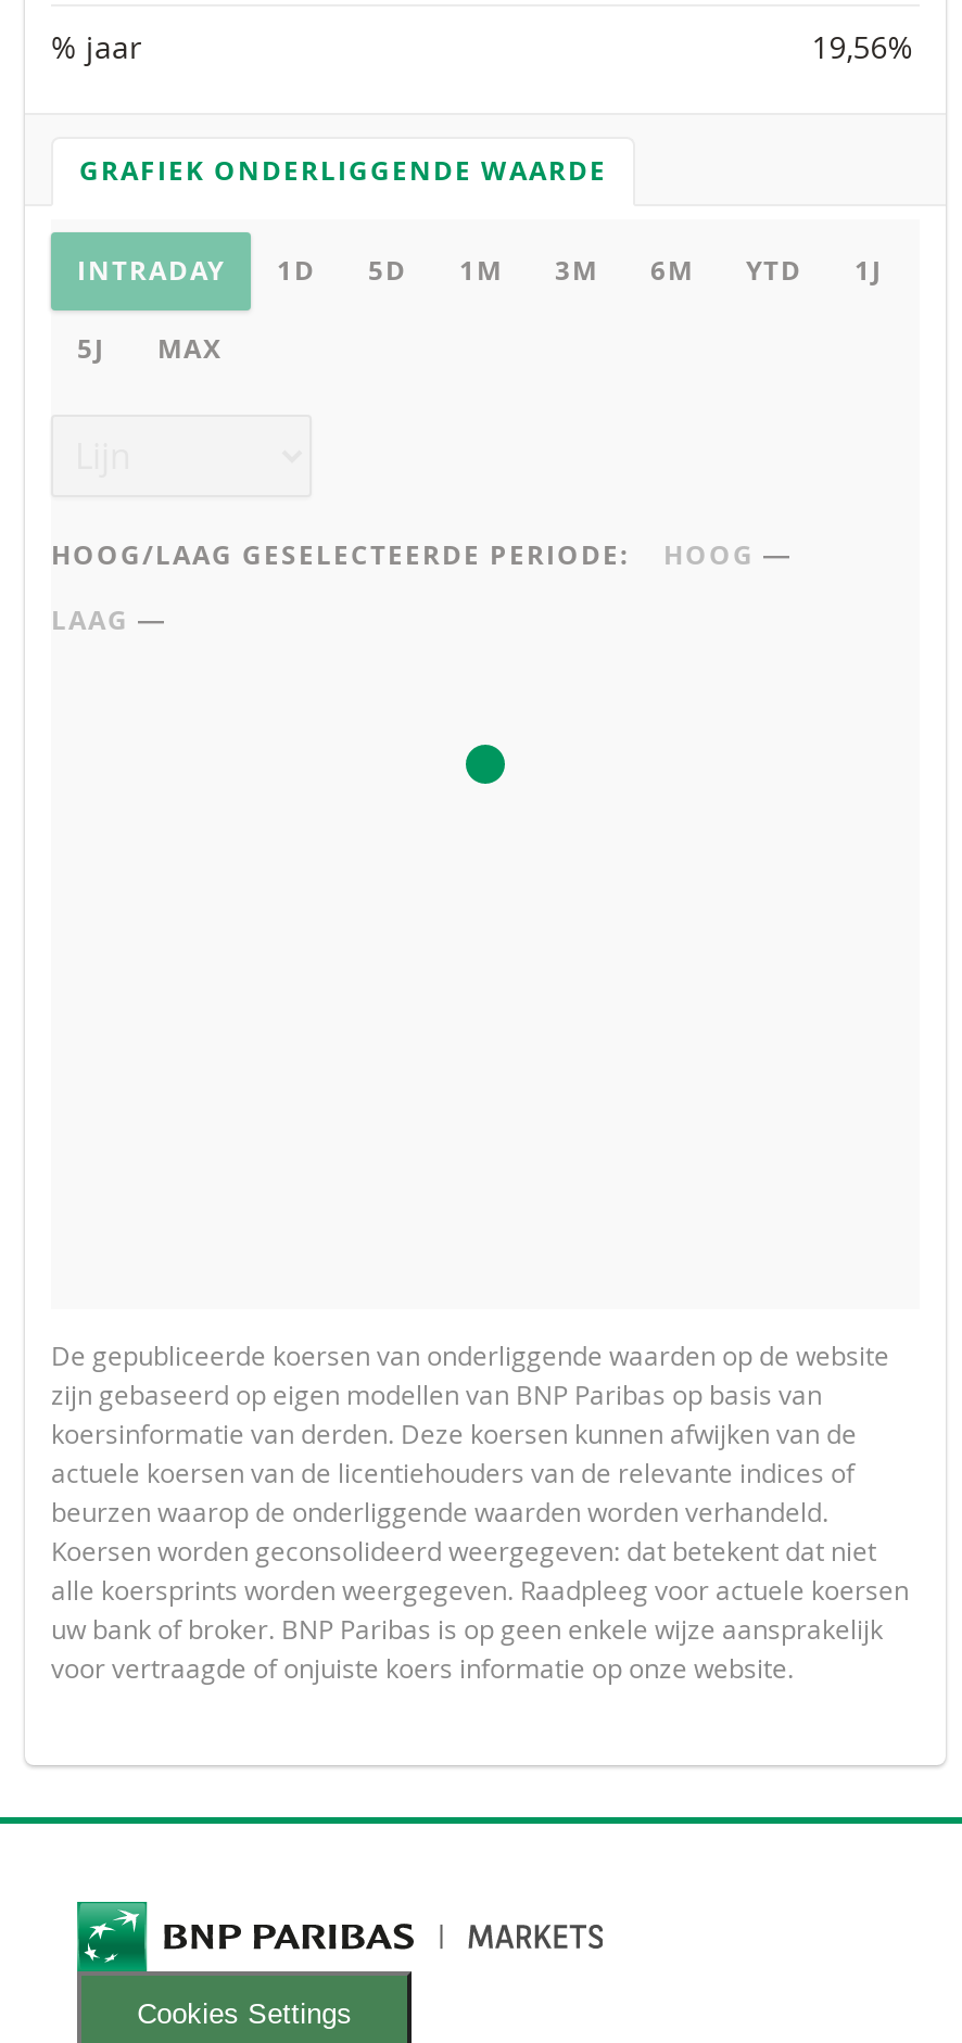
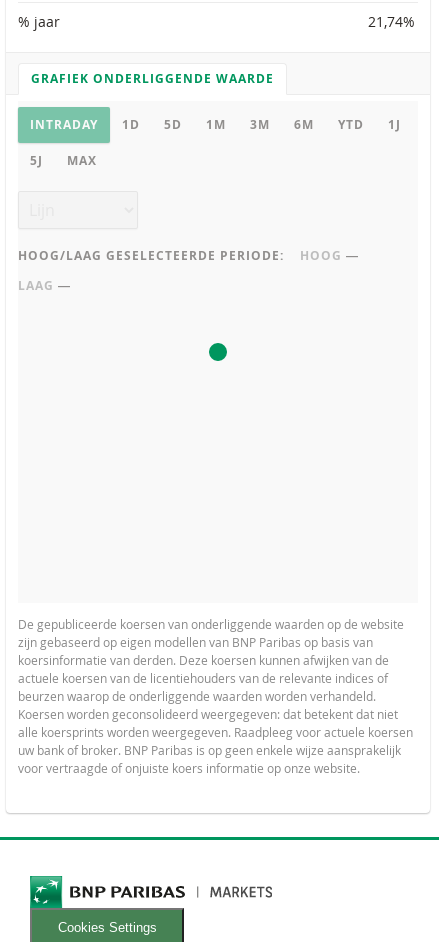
- 19,56%
+ 21,74%
